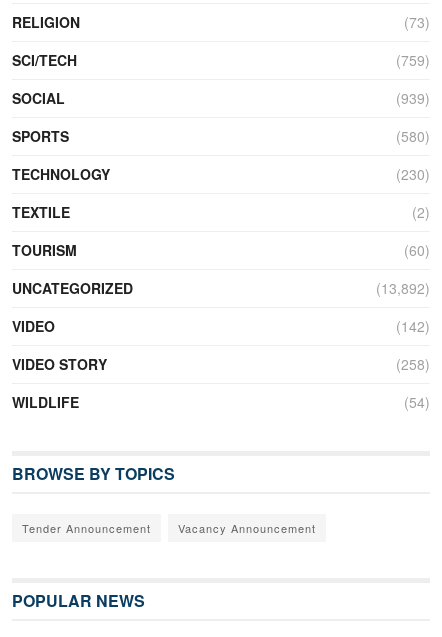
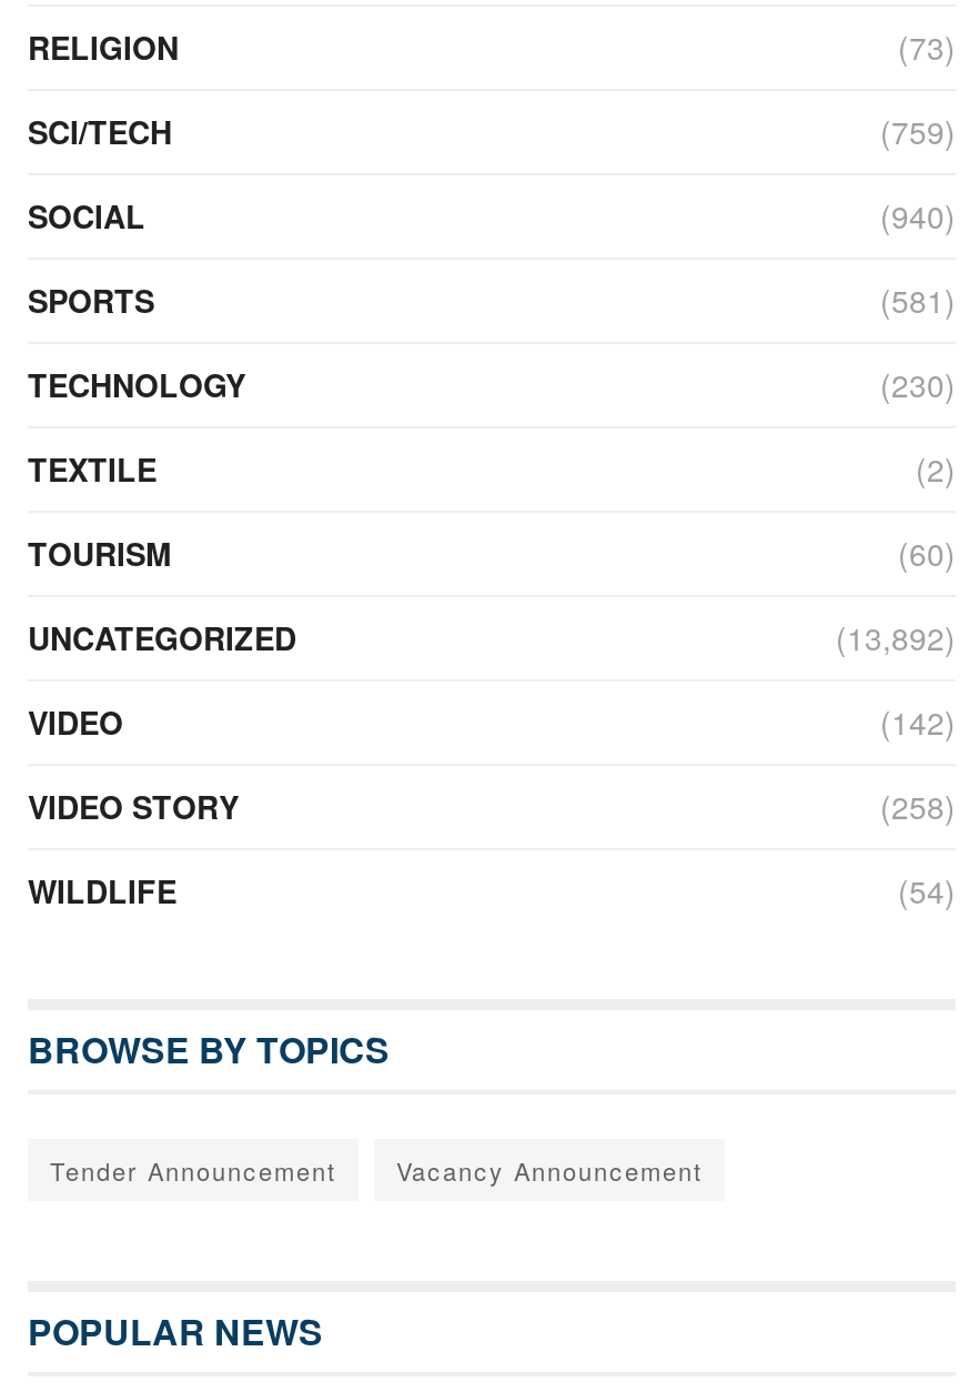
- (939)
+ (940)

- (580)
+ (581)
